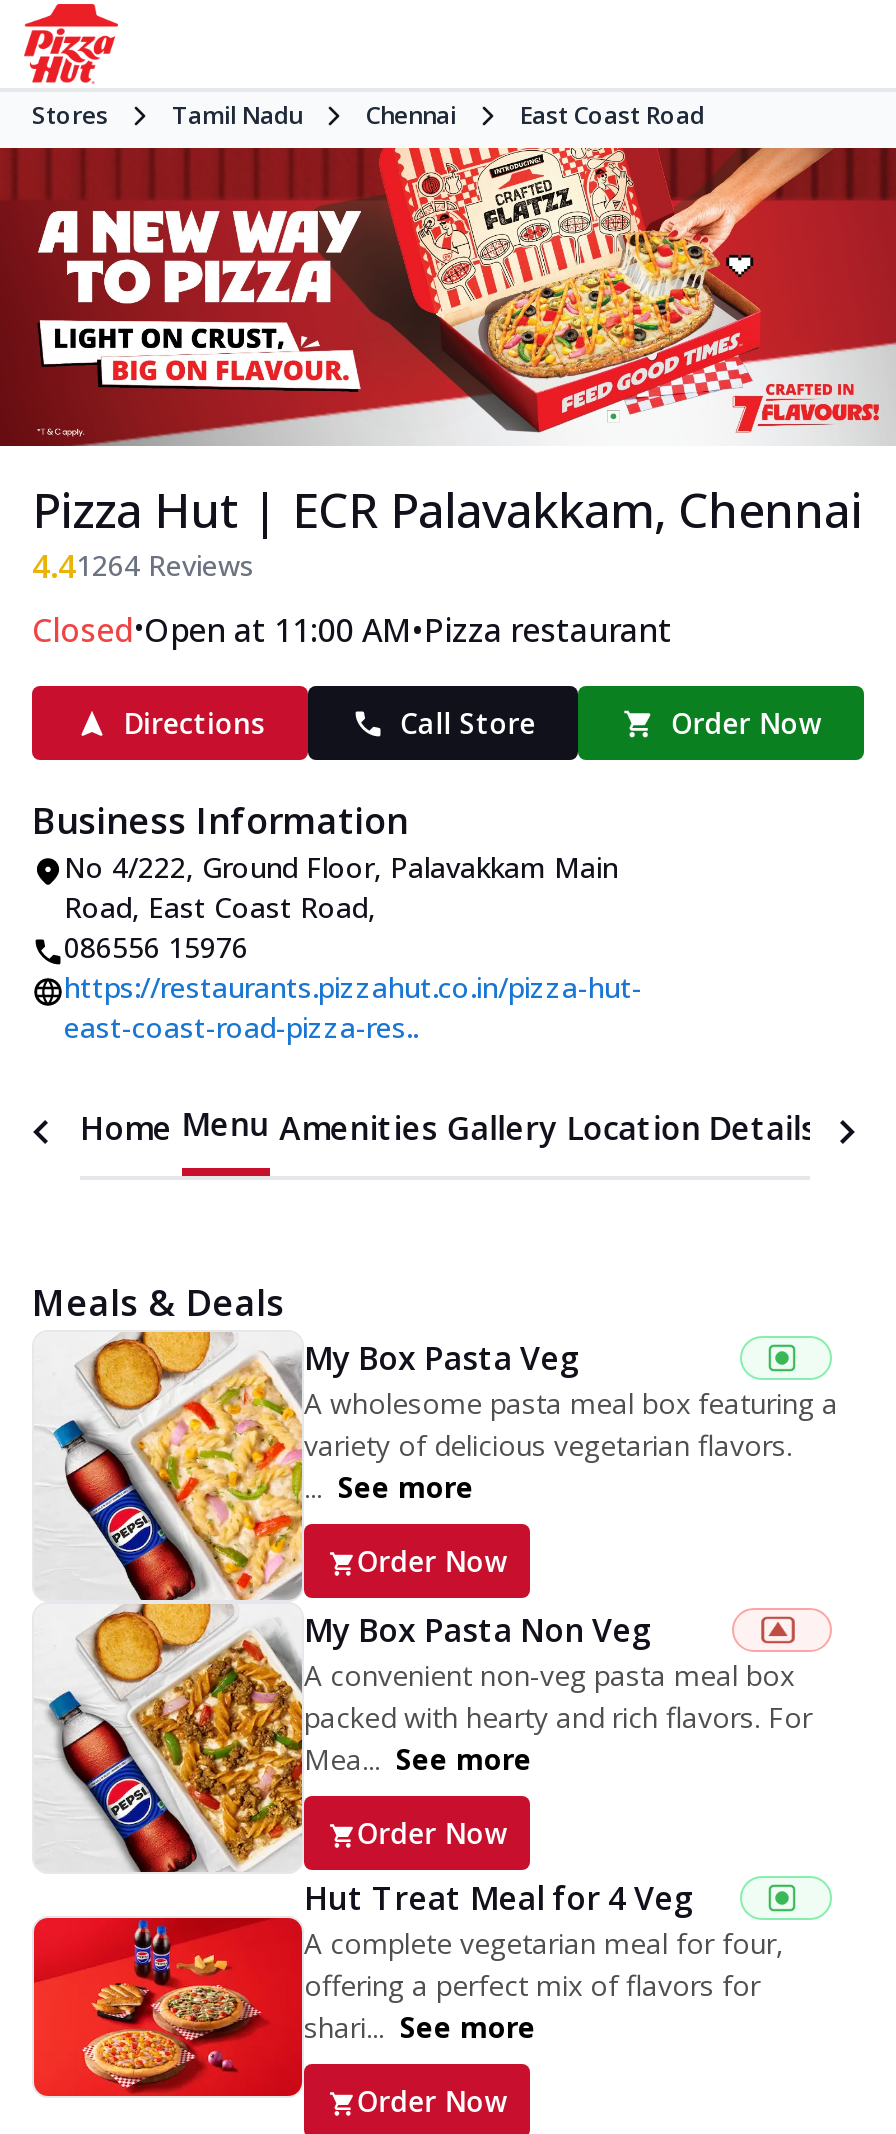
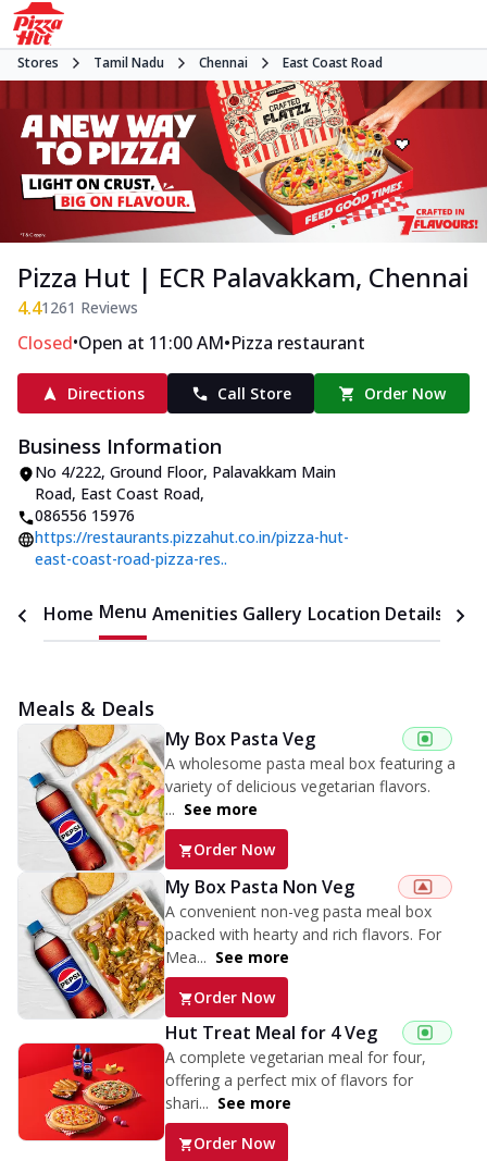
- 4.41264 Reviews
+ 4.41261 Reviews
